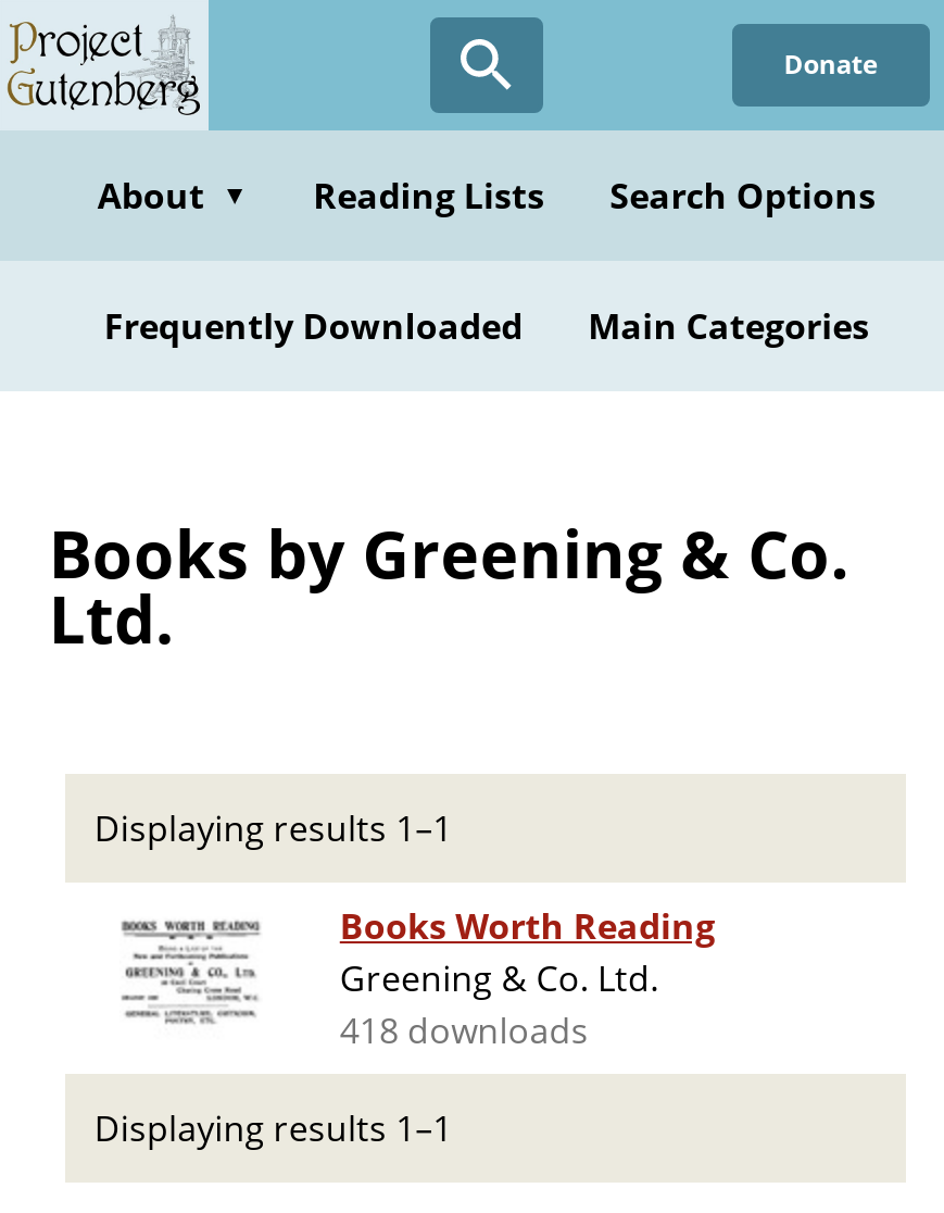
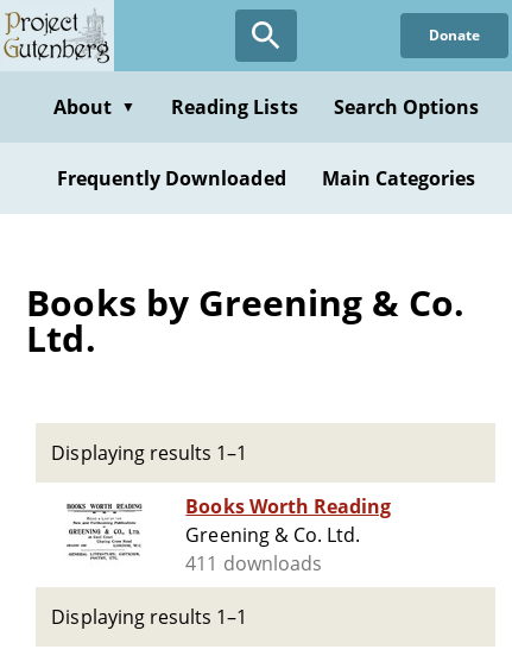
- 418 downloads
+ 411 downloads
